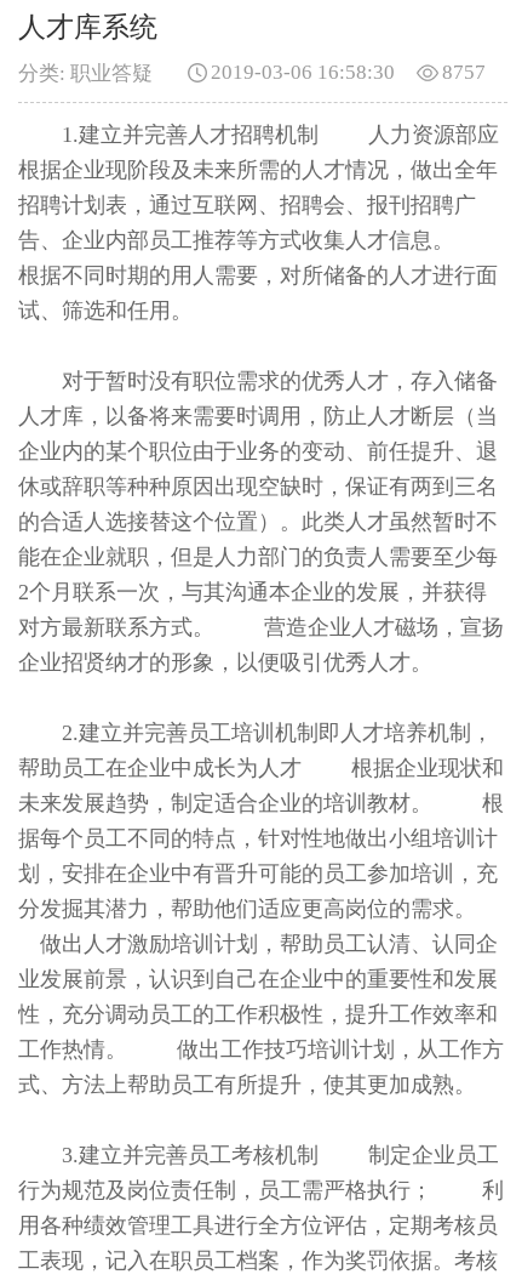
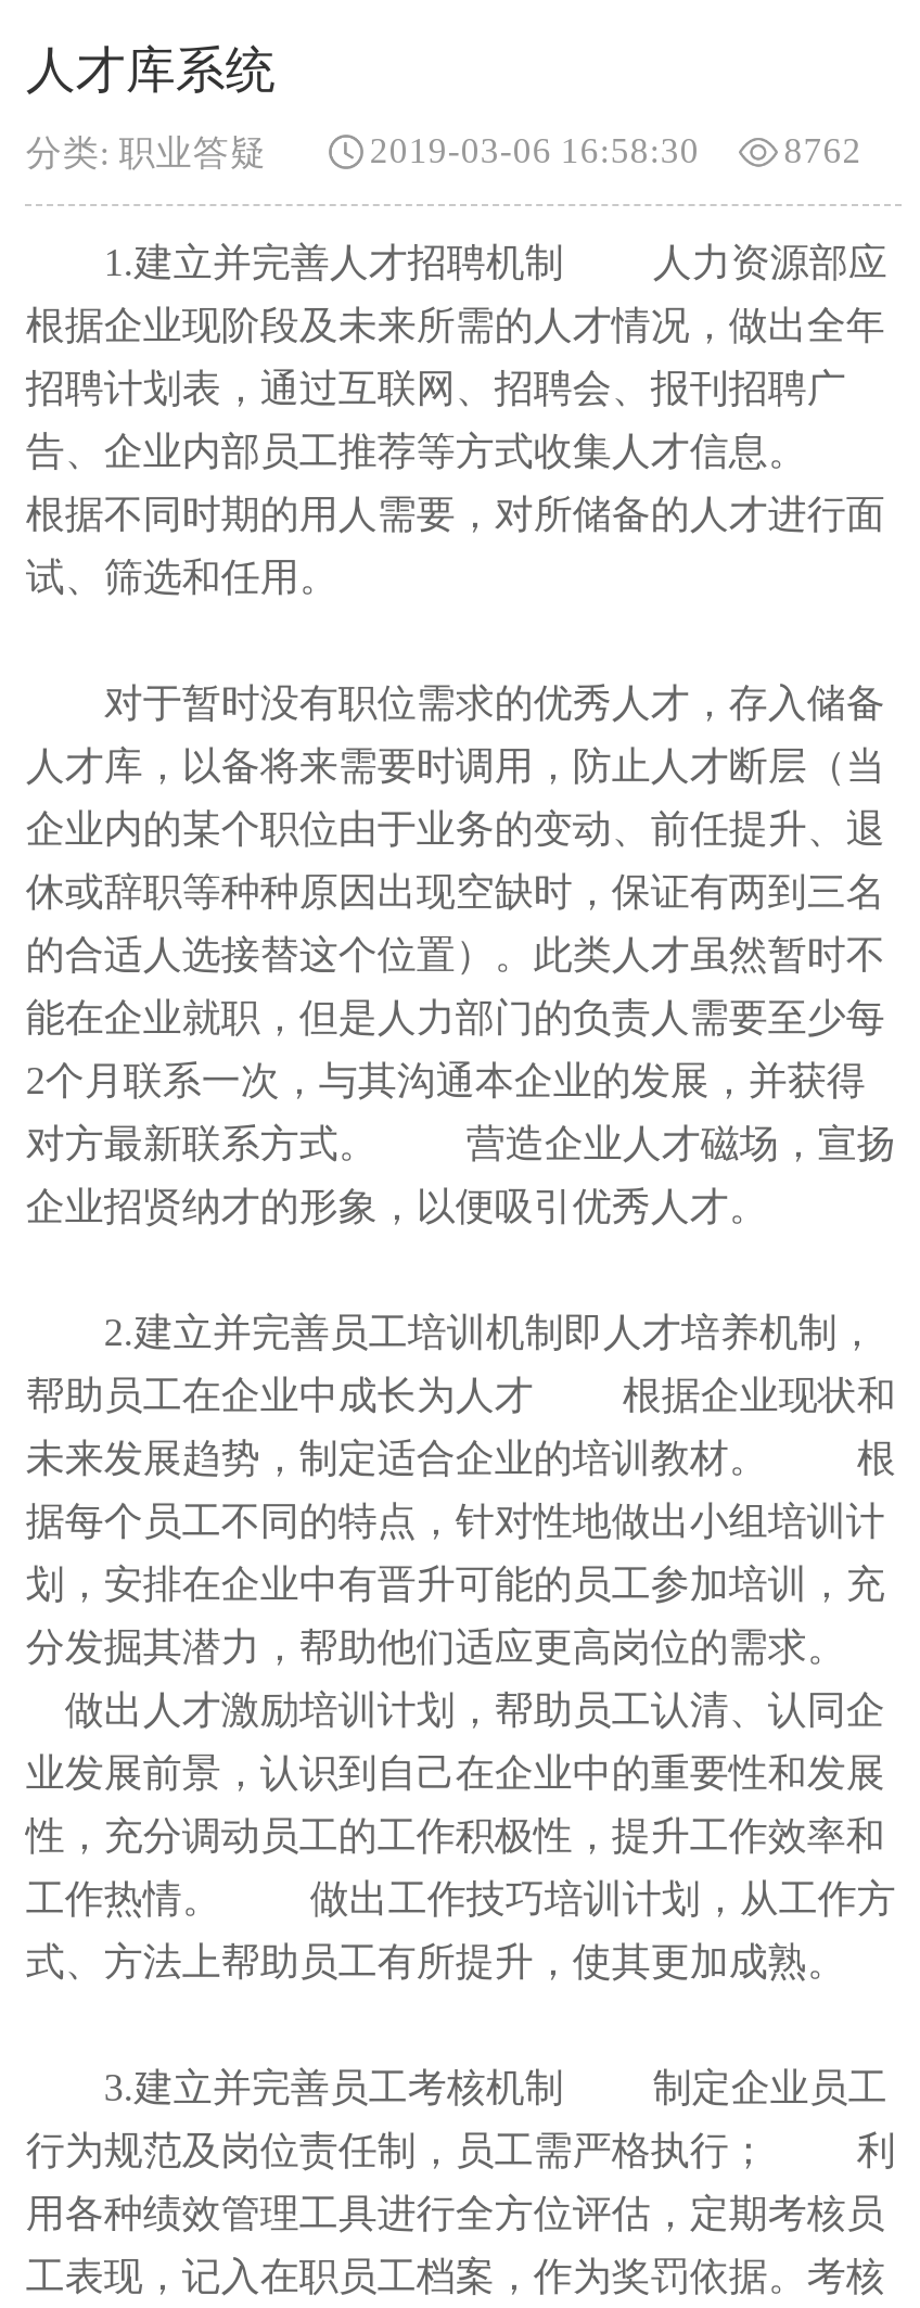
- 8757
+ 8762
